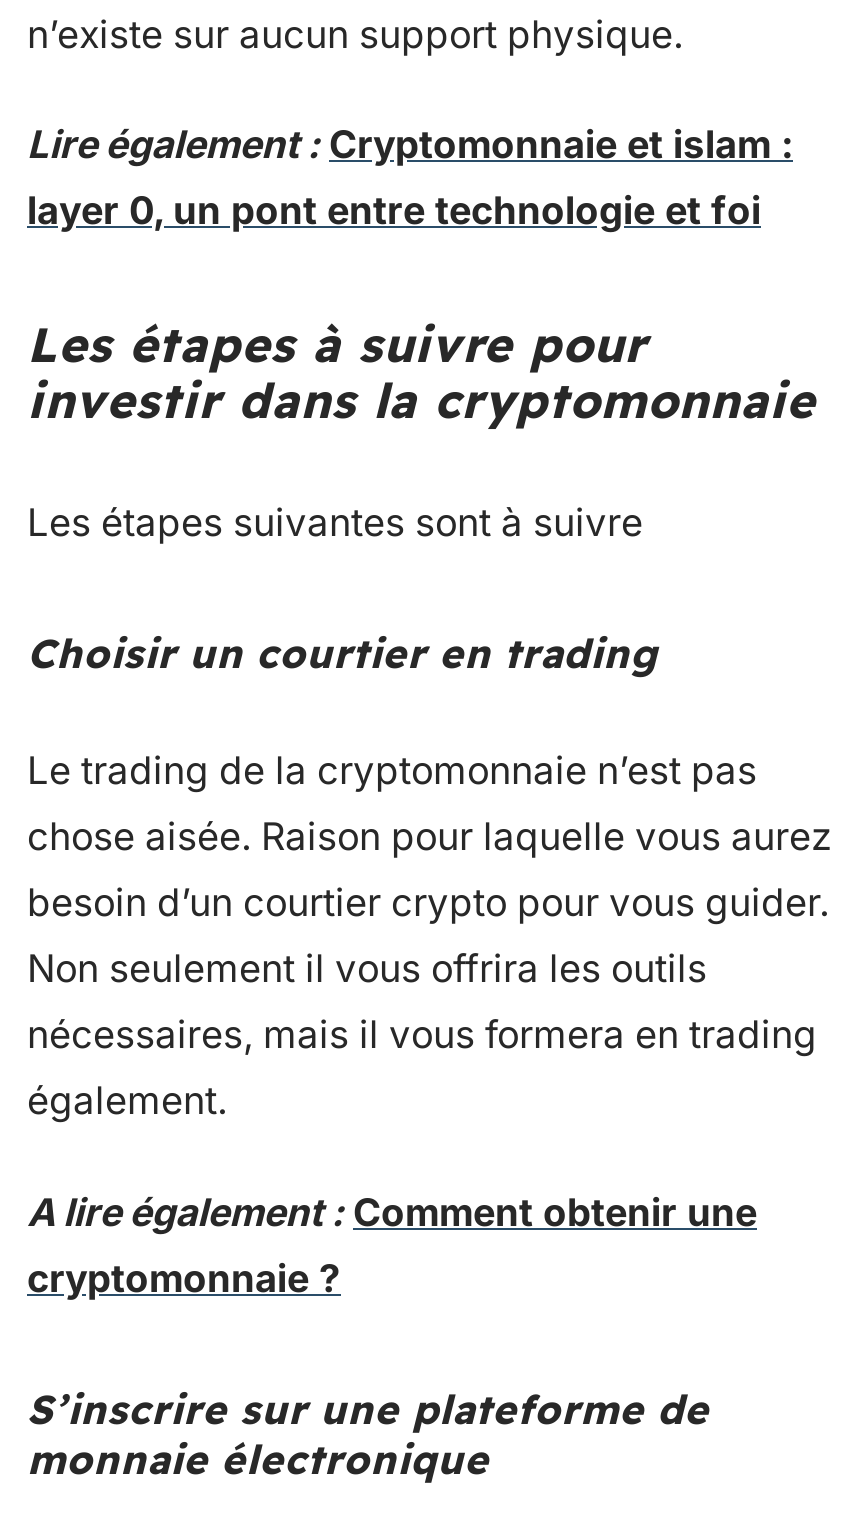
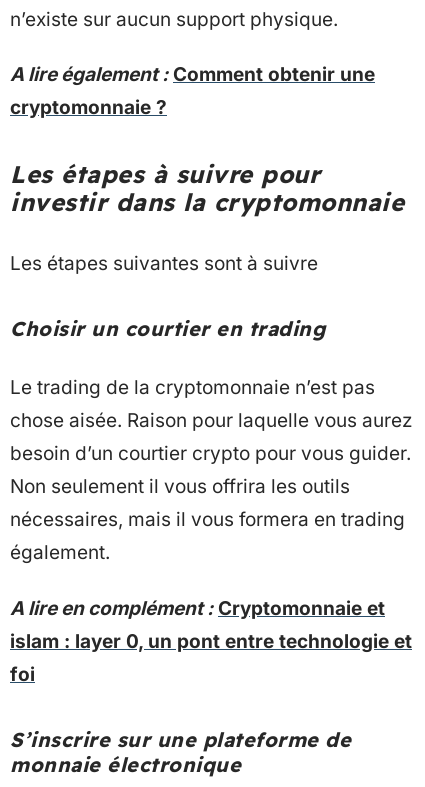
- Lire également : Cryptomonnaie et islam :
- layer 0, un pont entre technologie et foi

+ A lire en complément : Cryptomonnaie et
+ islam : layer 0, un pont entre technologie et
+ foi

moved up: A lire également : Comment obtenir une | cryptomonnaie ?
